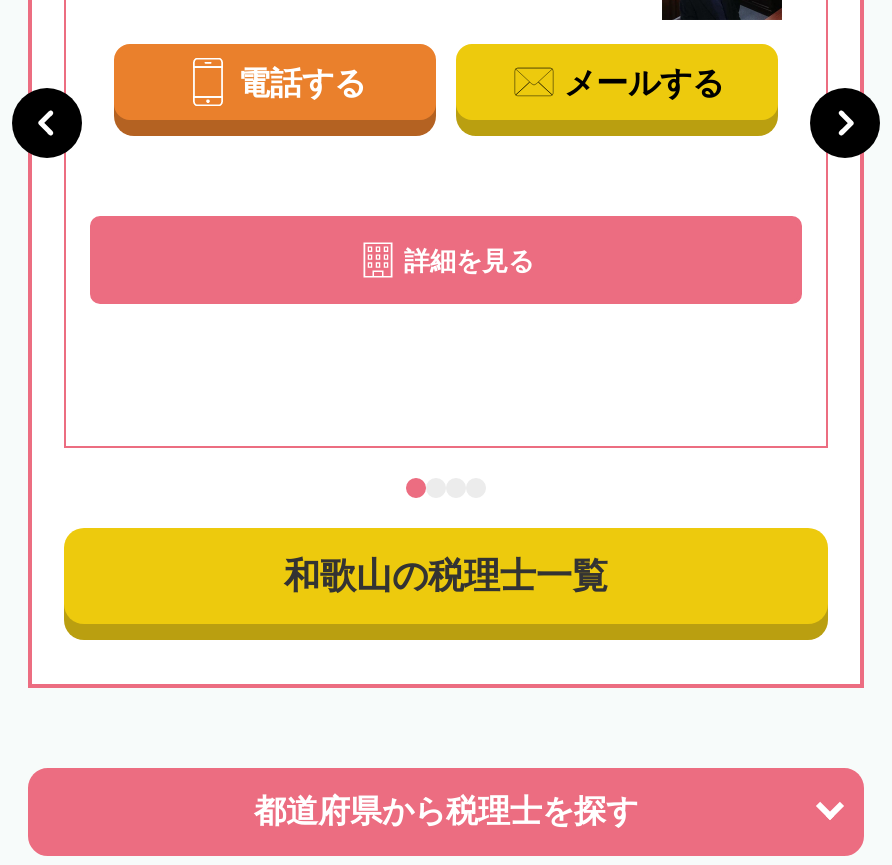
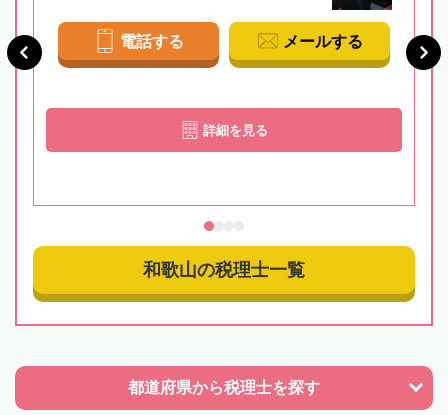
- [image]
+ [image]

- [image]
+ [image]
